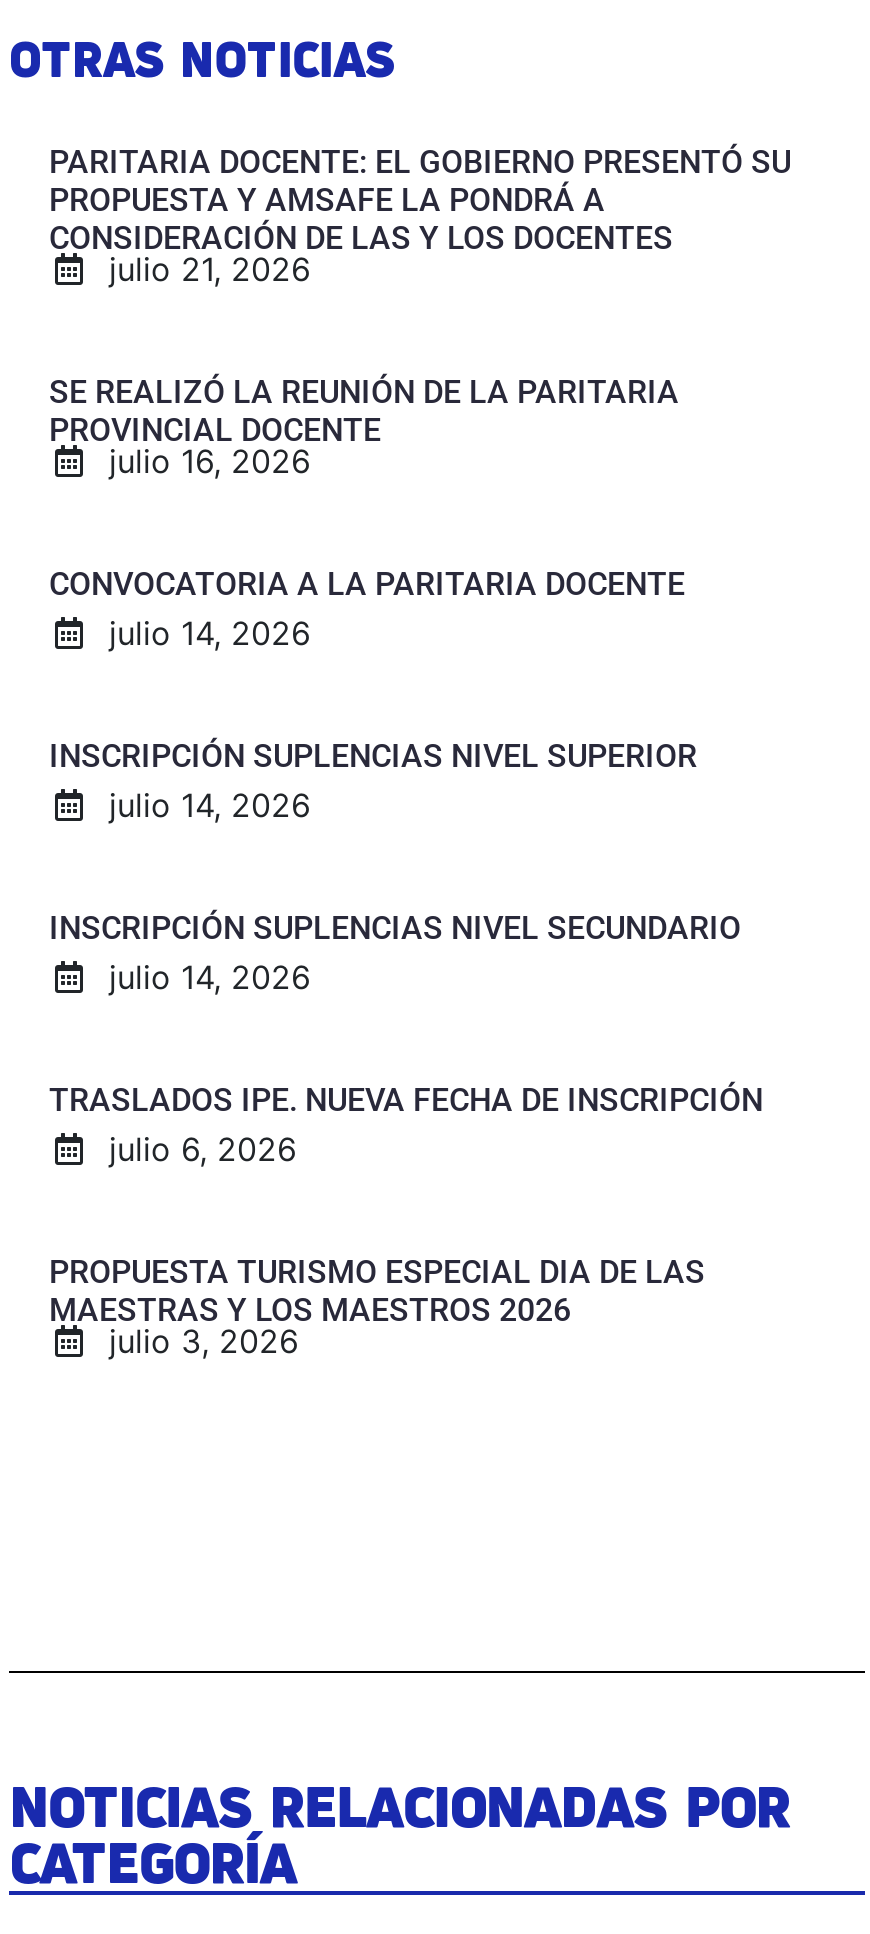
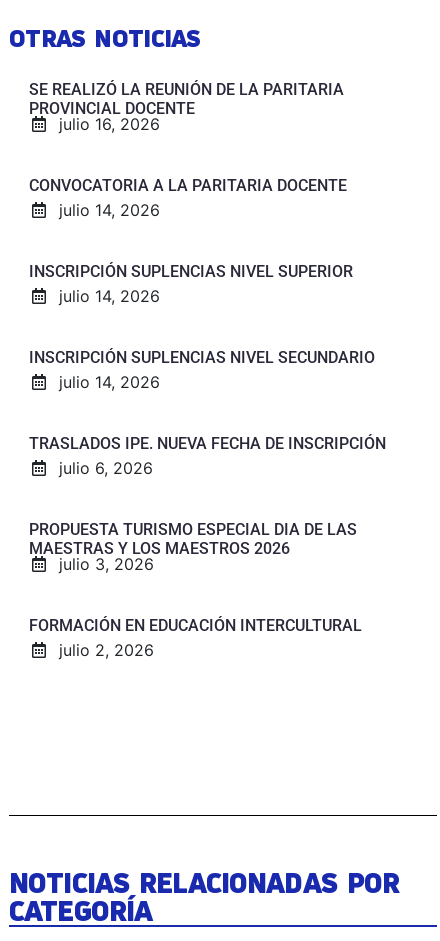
- PARITARIA DOCENTE: EL GOBIERNO PRESENTÓ SU
- PROPUESTA Y AMSAFE LA PONDRÁ A
- CONSIDERACIÓN DE LAS Y LOS DOCENTES
- julio 21, 2026

moved up: SE REALIZÓ LA REUNIÓN DE LA PARITARIA | PROVINCIAL DOCENTE | julio 16, 2026 | ... | MAESTRAS Y LOS MAESTROS 2026 | julio 3, 2026

+ FORMACIÓN EN EDUCACIÓN INTERCULTURAL
+ julio 2, 2026
